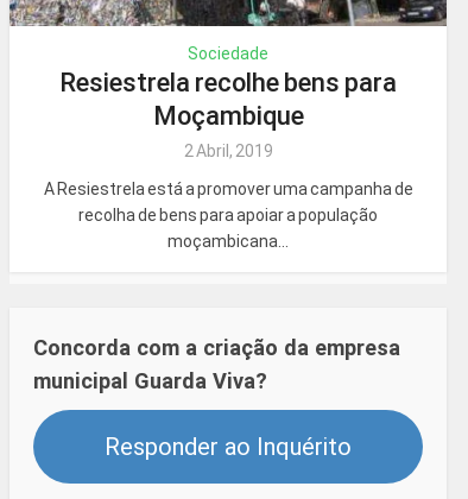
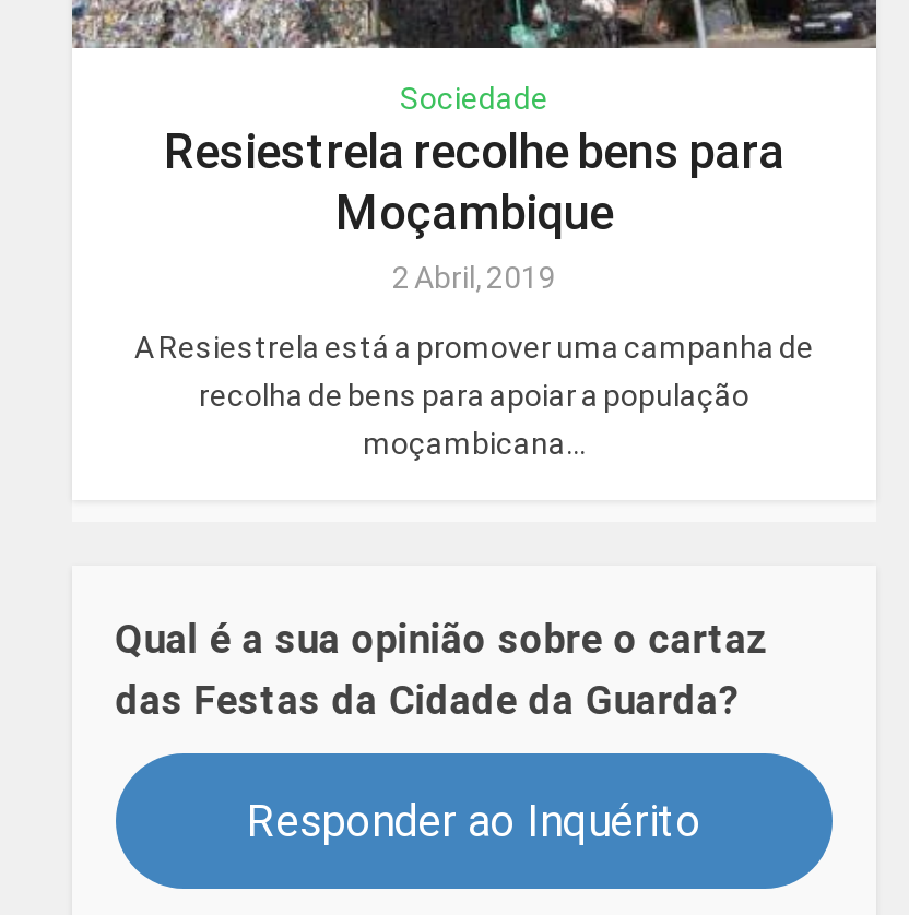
- Concorda com a criação da empresa
- municipal Guarda Viva?
+ Qual é a sua opinião sobre o cartaz
+ das Festas da Cidade da Guarda?
